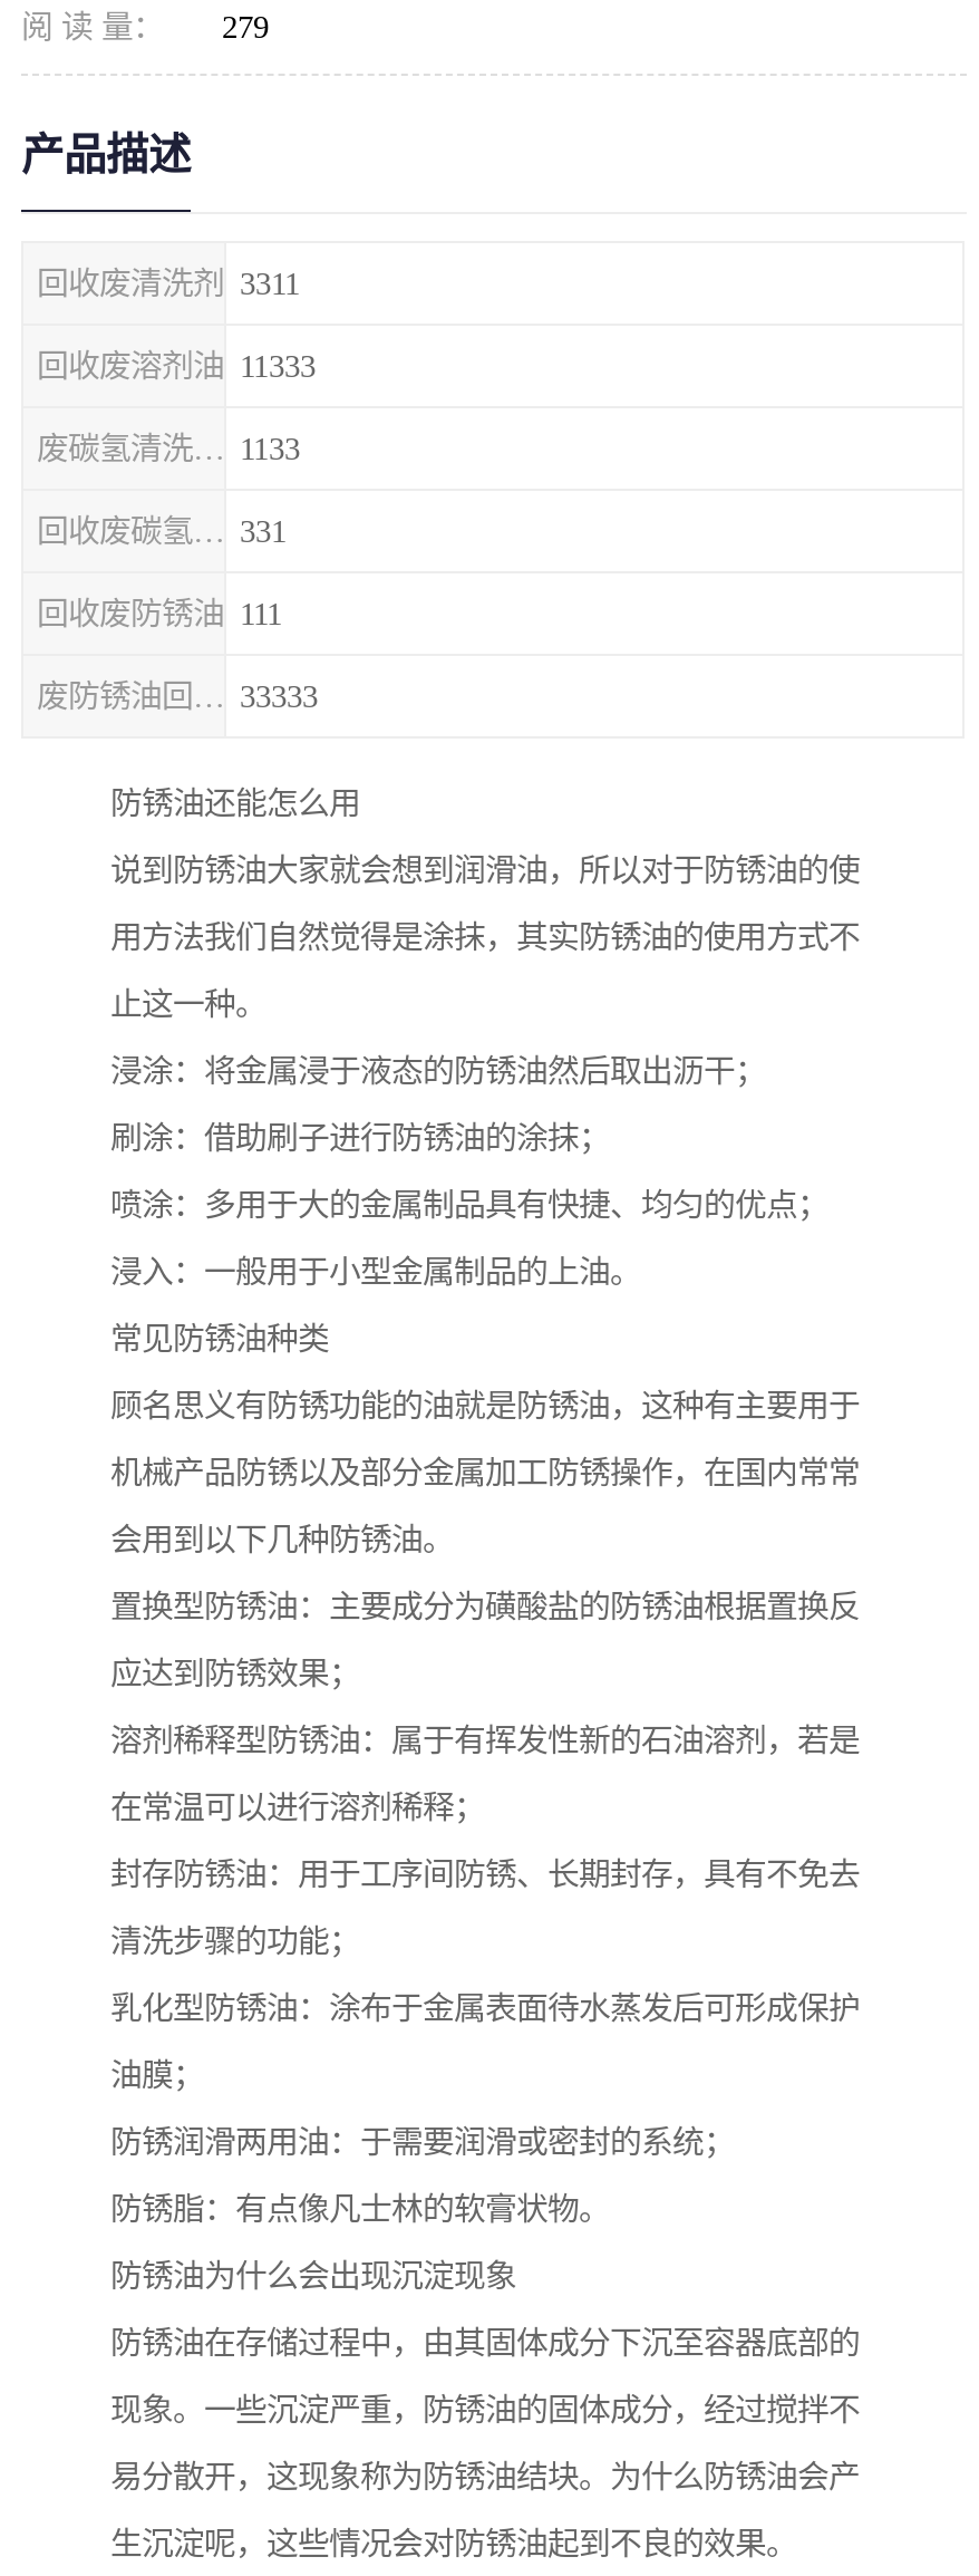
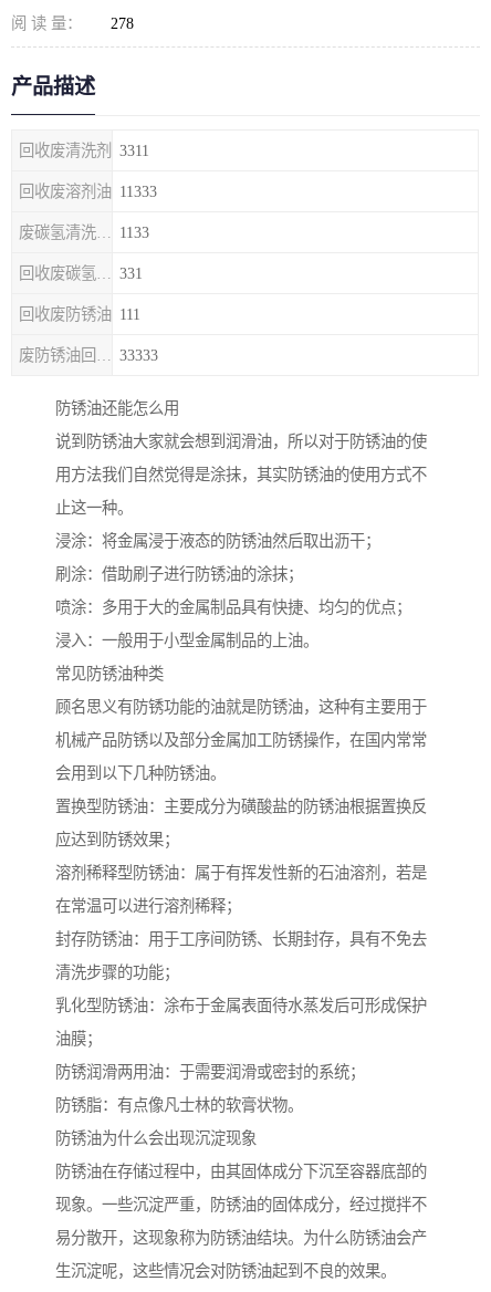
- 阅 读 量： 279
+ 阅 读 量： 278
